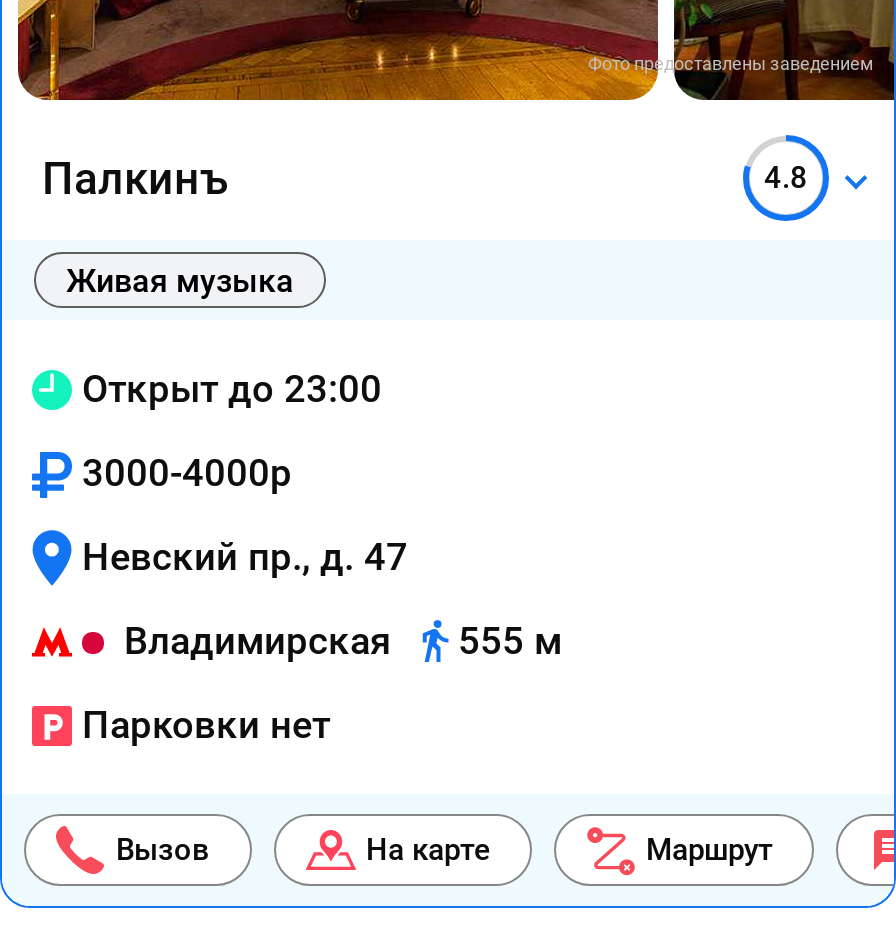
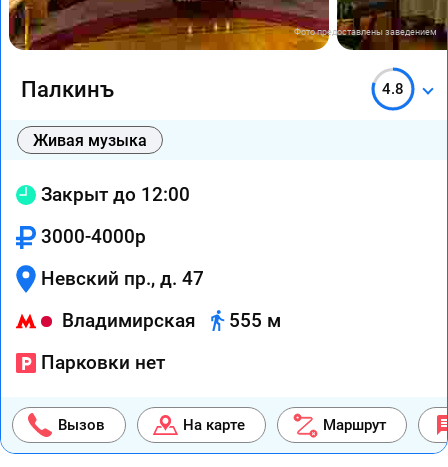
- Открыт до 23:00
+ Закрыт до 12:00
